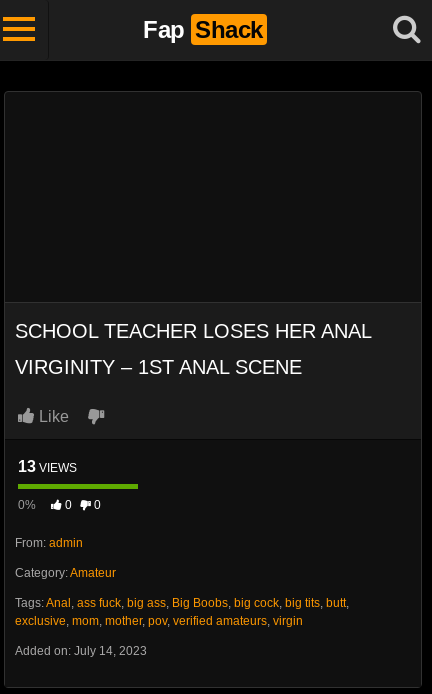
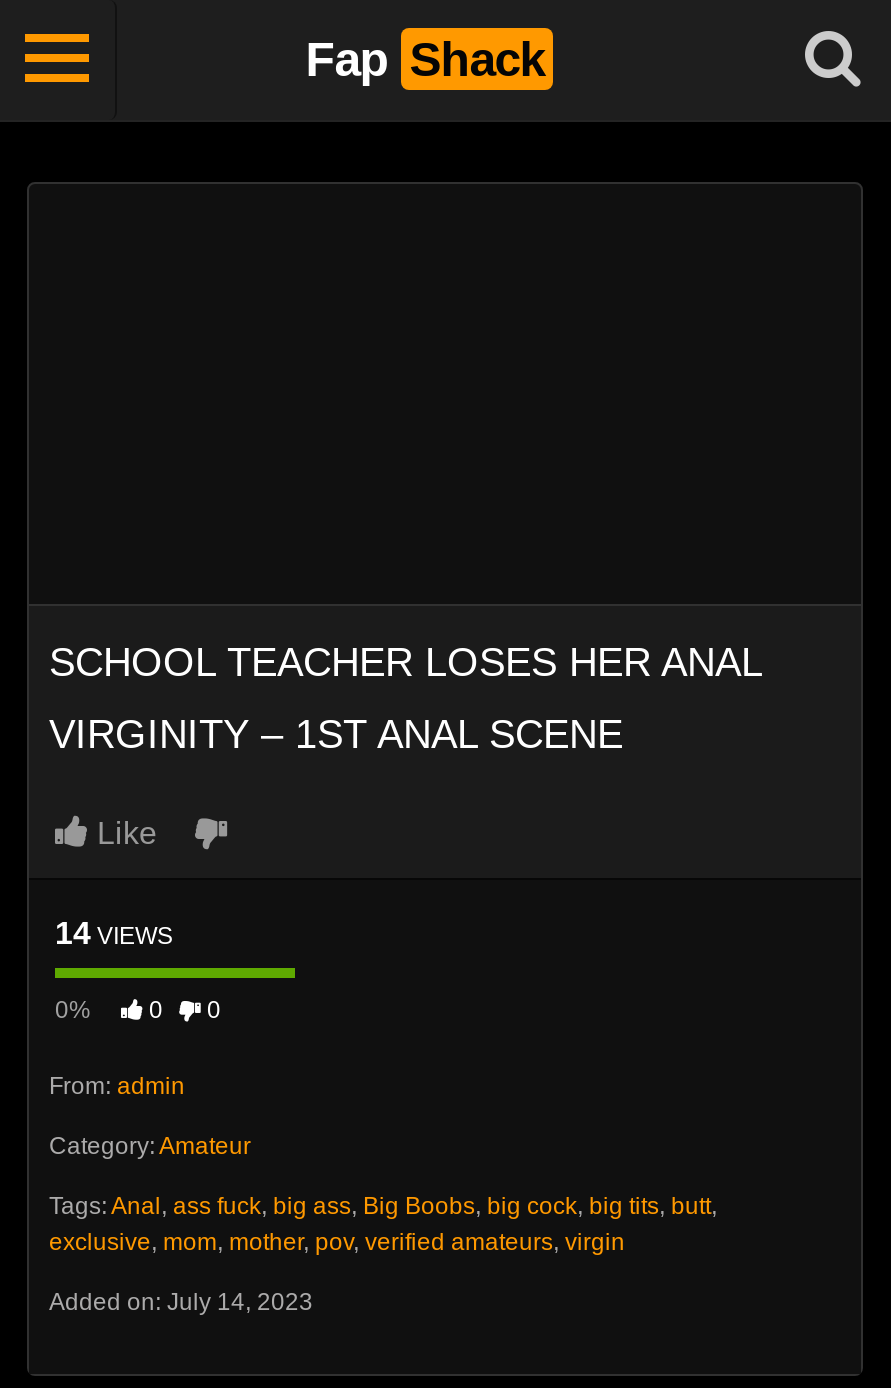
- 13 VIEWS
+ 14 VIEWS
